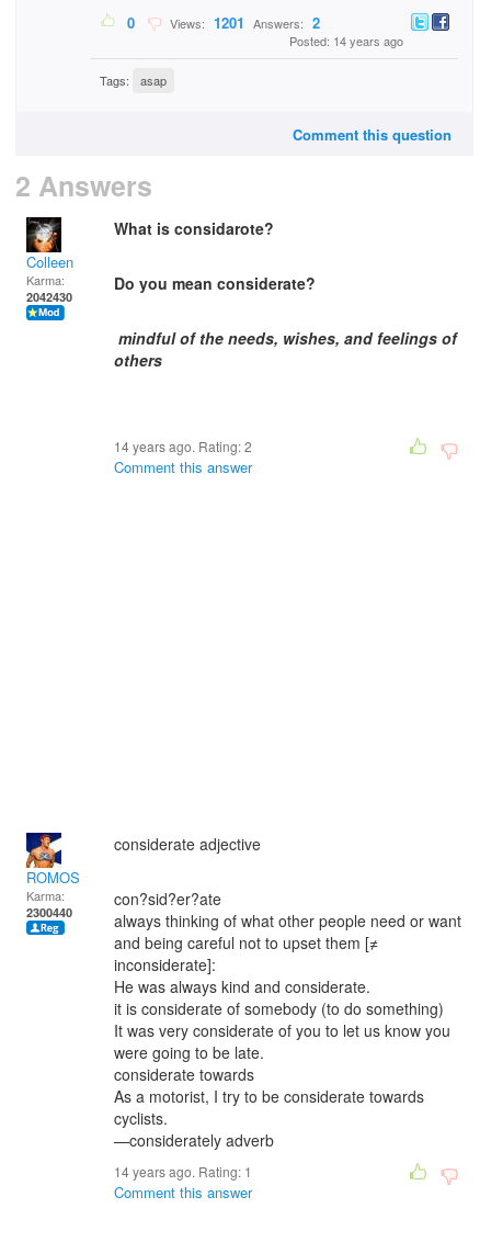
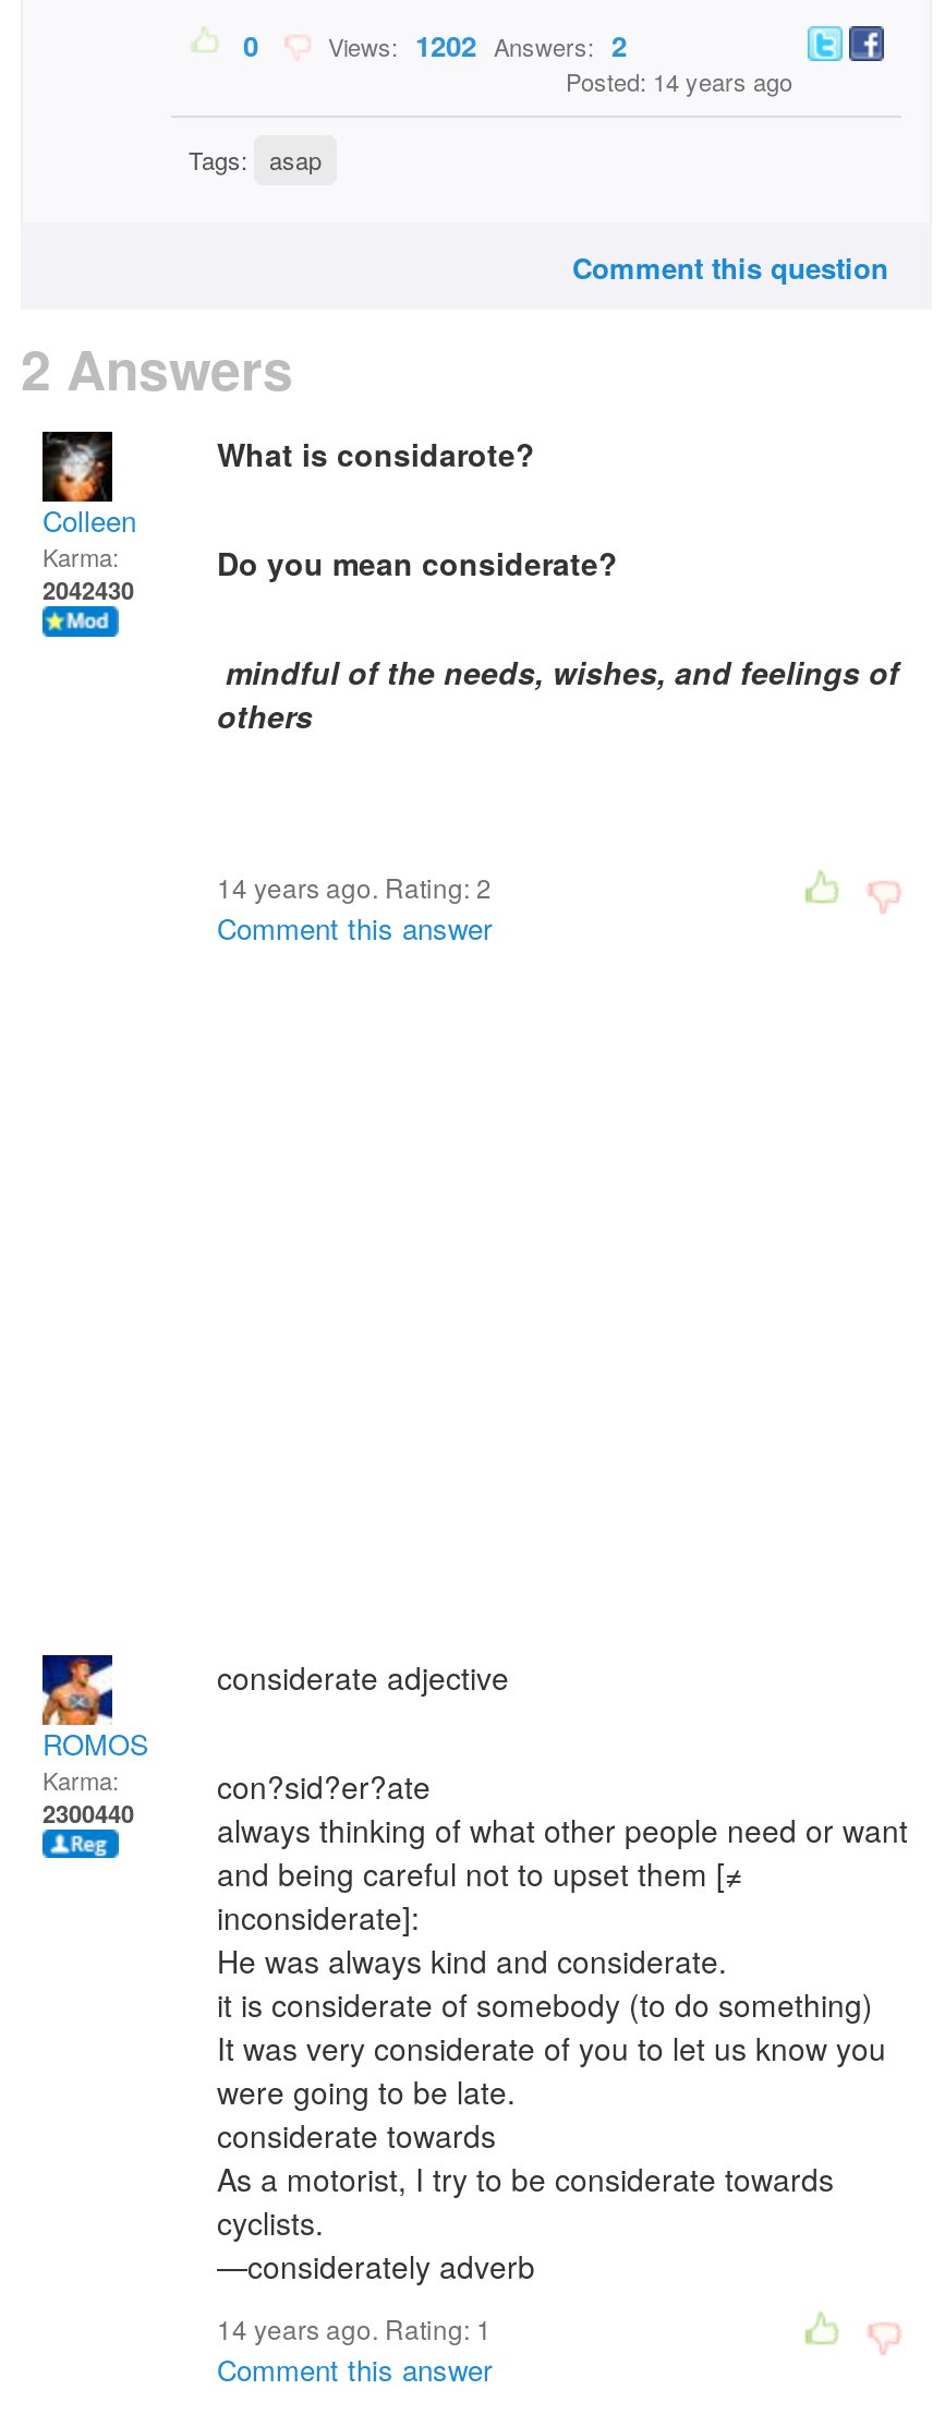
- Views: 1201 Answers: 2
+ Views: 1202 Answers: 2
